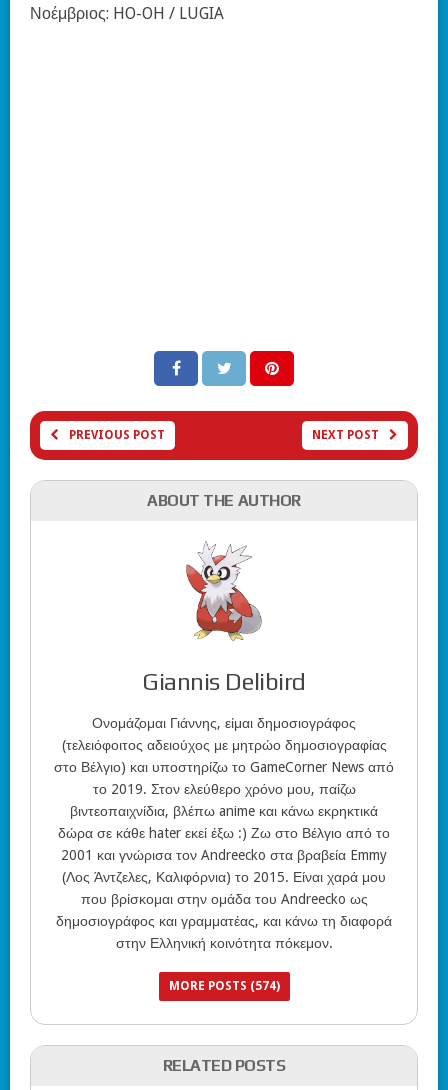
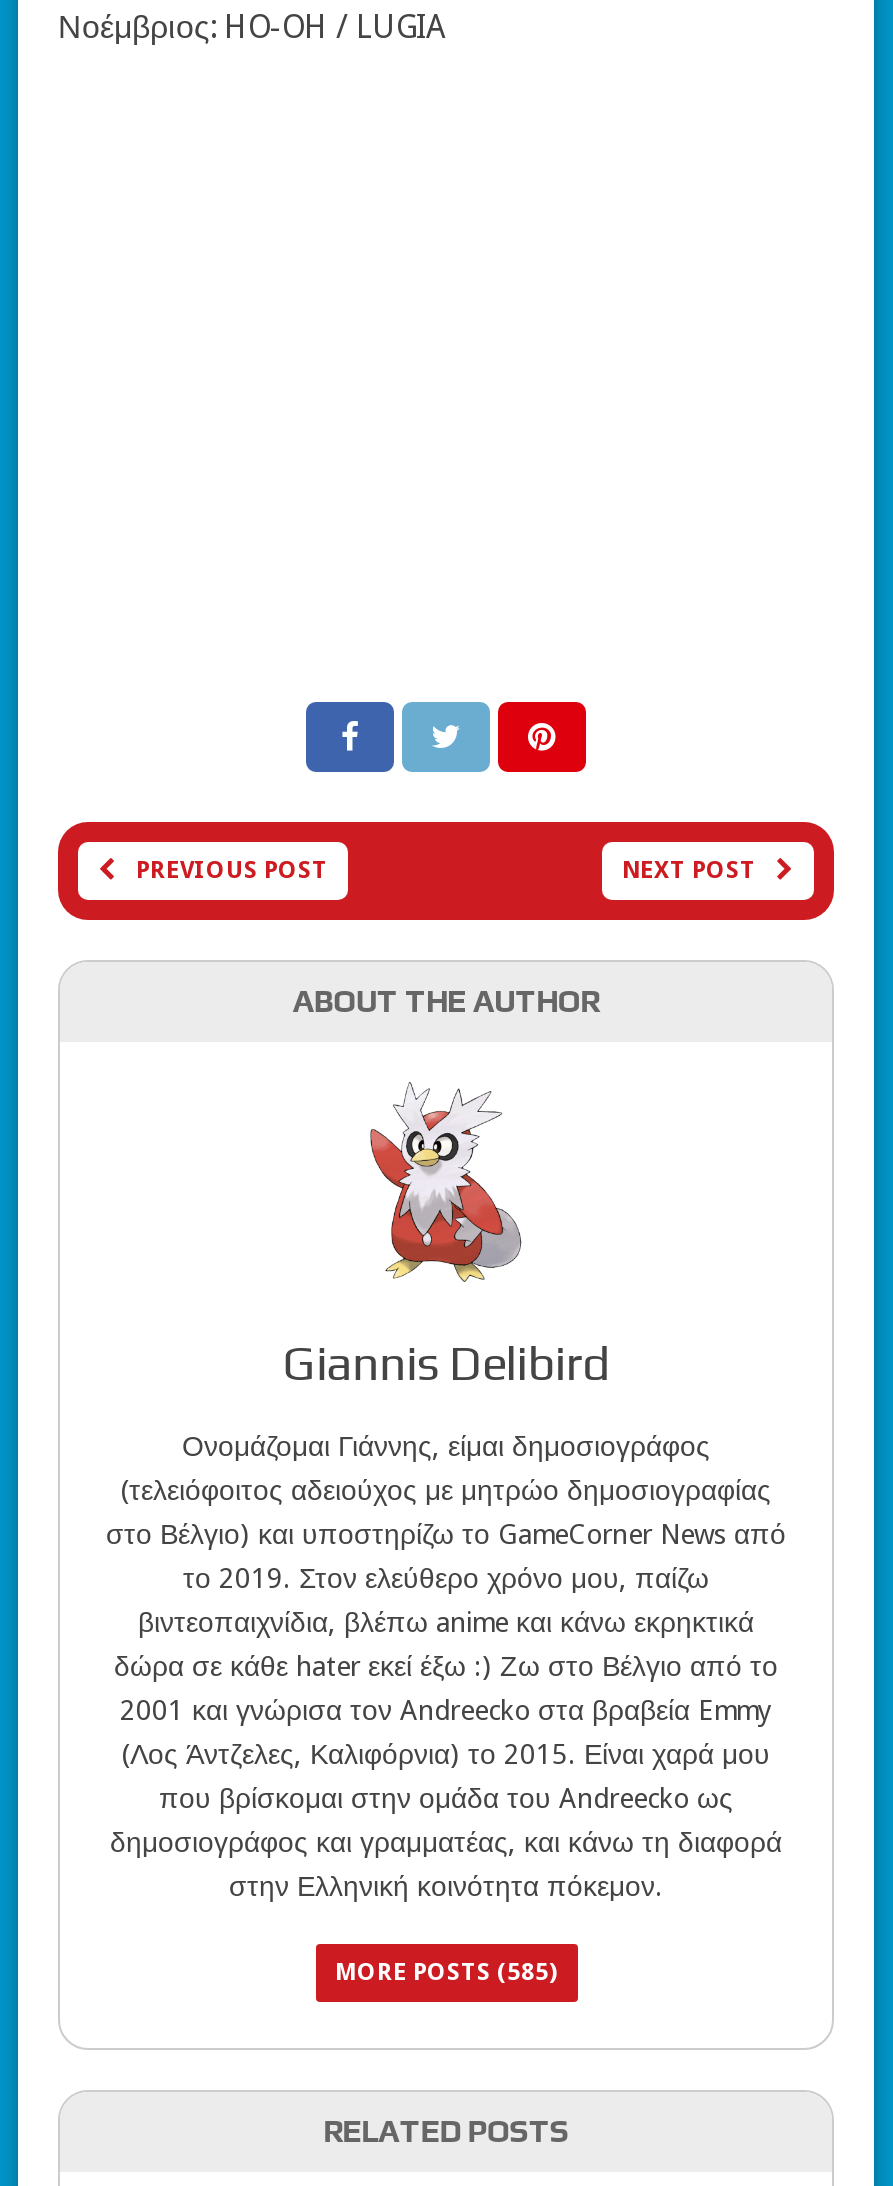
- MORE POSTS (574)
+ MORE POSTS (585)
